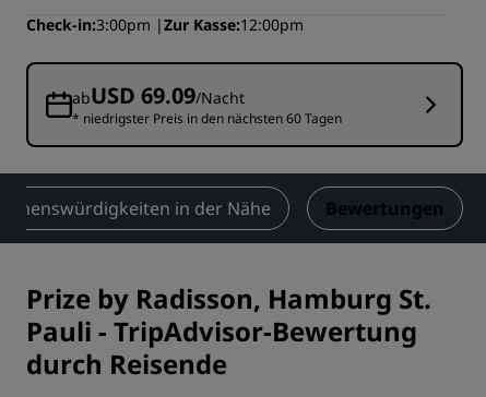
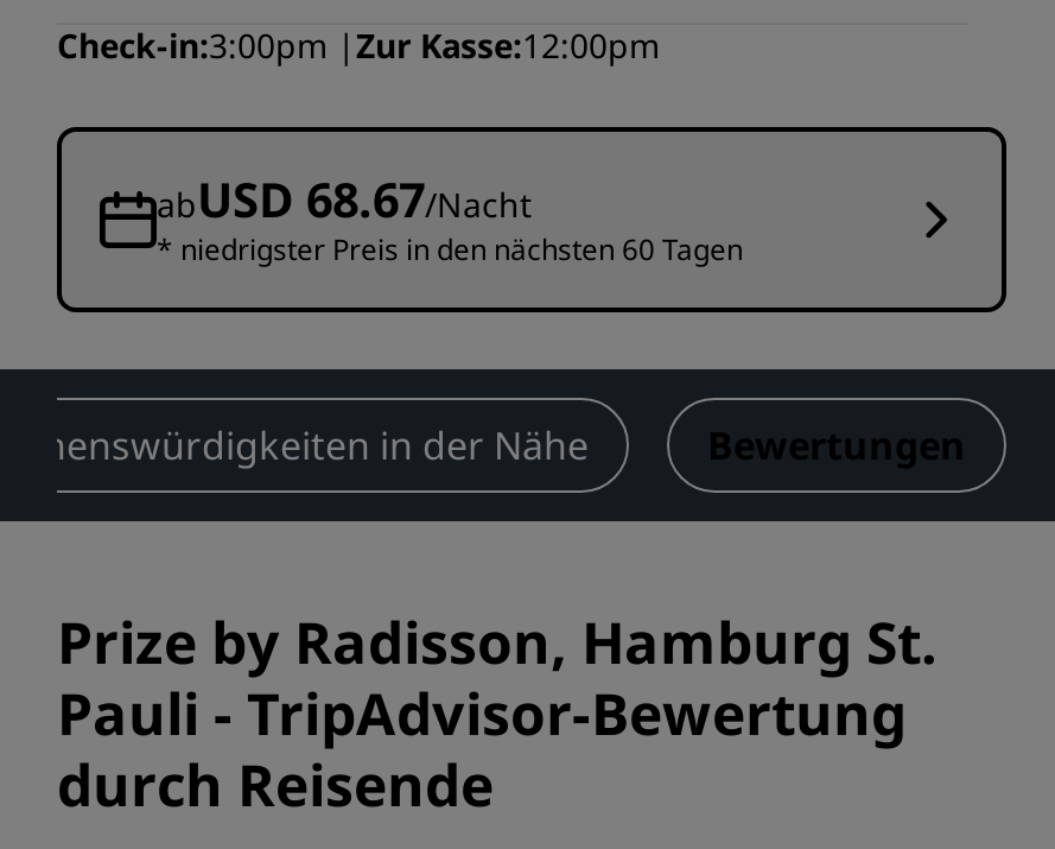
- abUSD 69.09/Nacht
+ abUSD 68.67/Nacht
